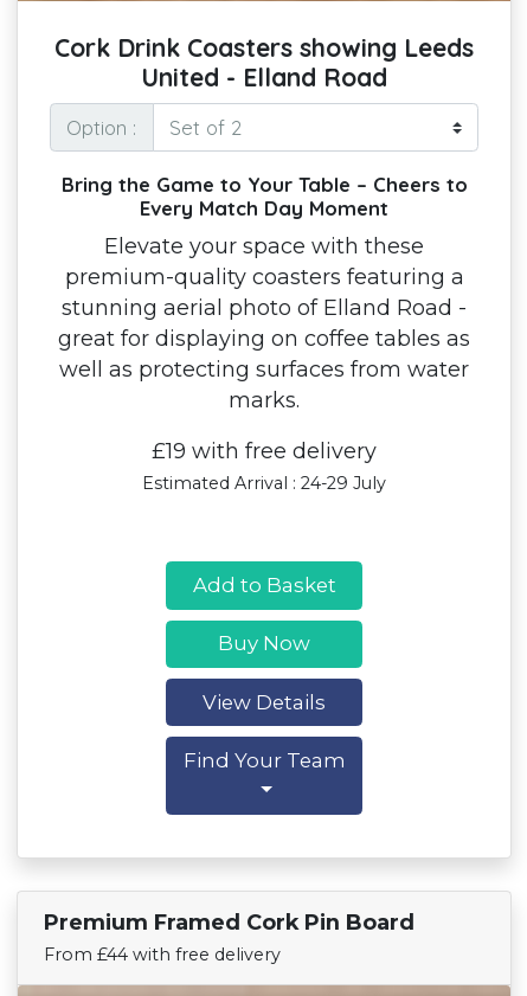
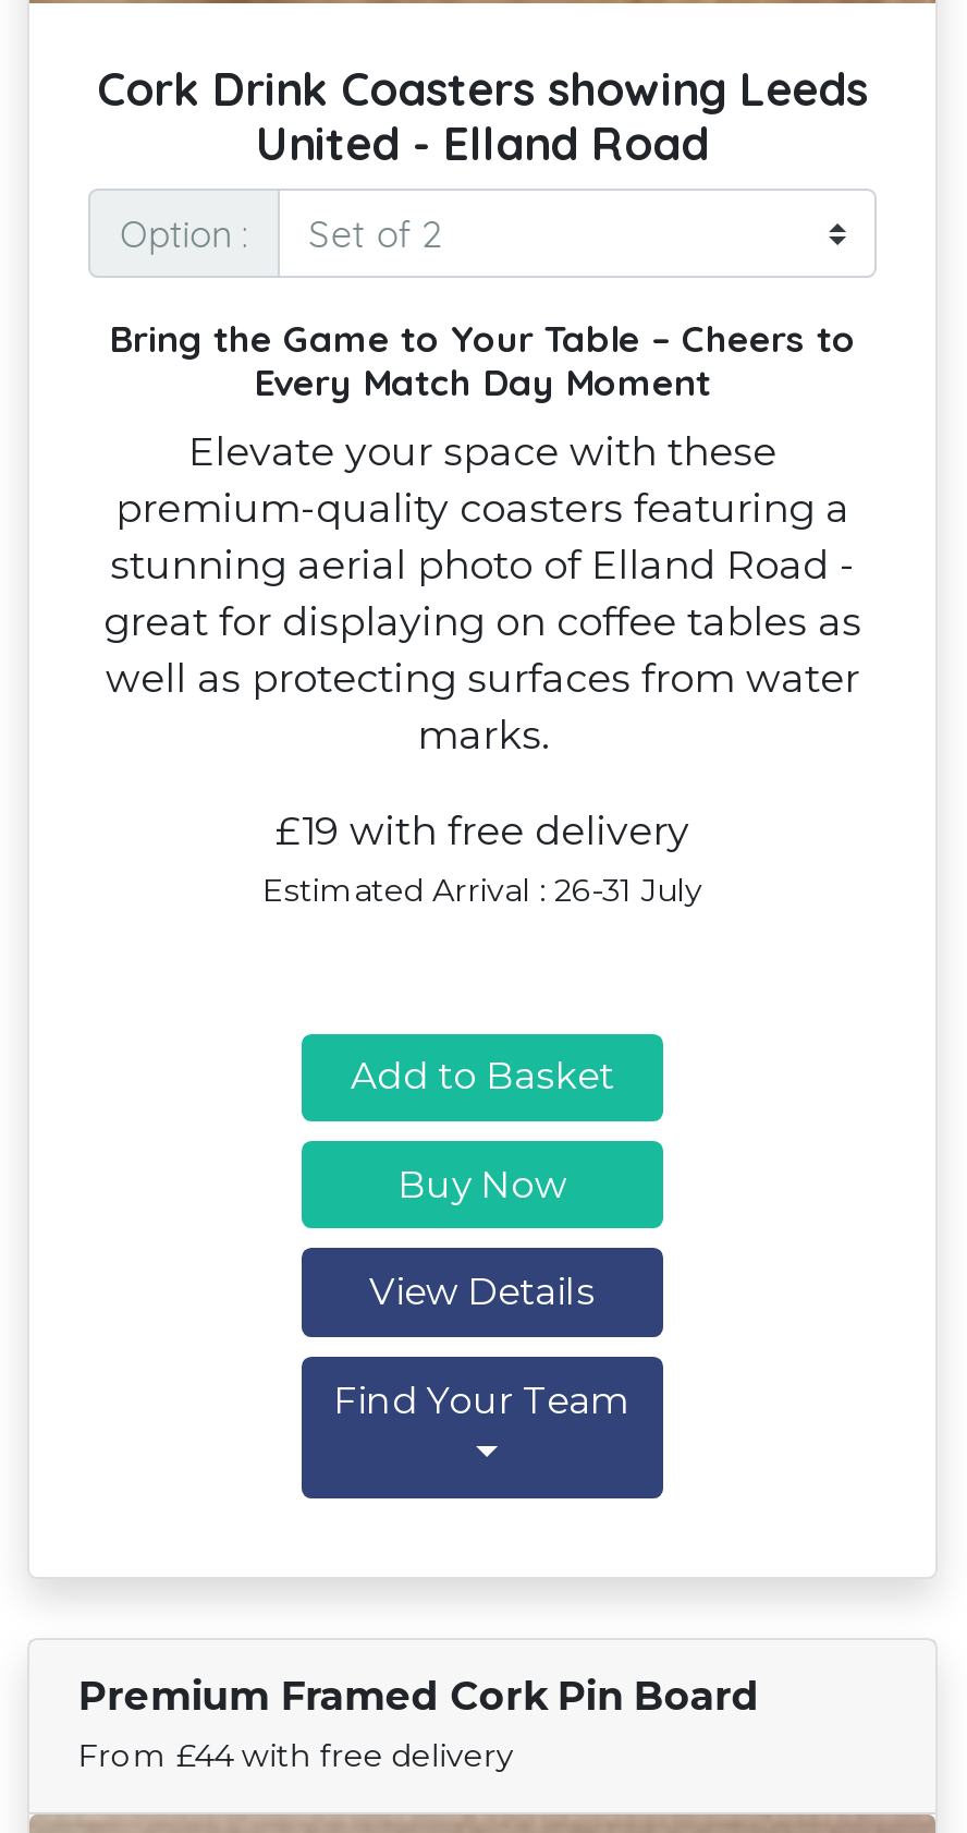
- Estimated Arrival : 24-29 July
+ Estimated Arrival : 26-31 July
